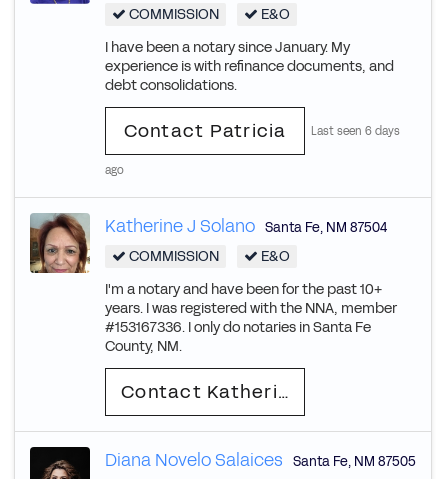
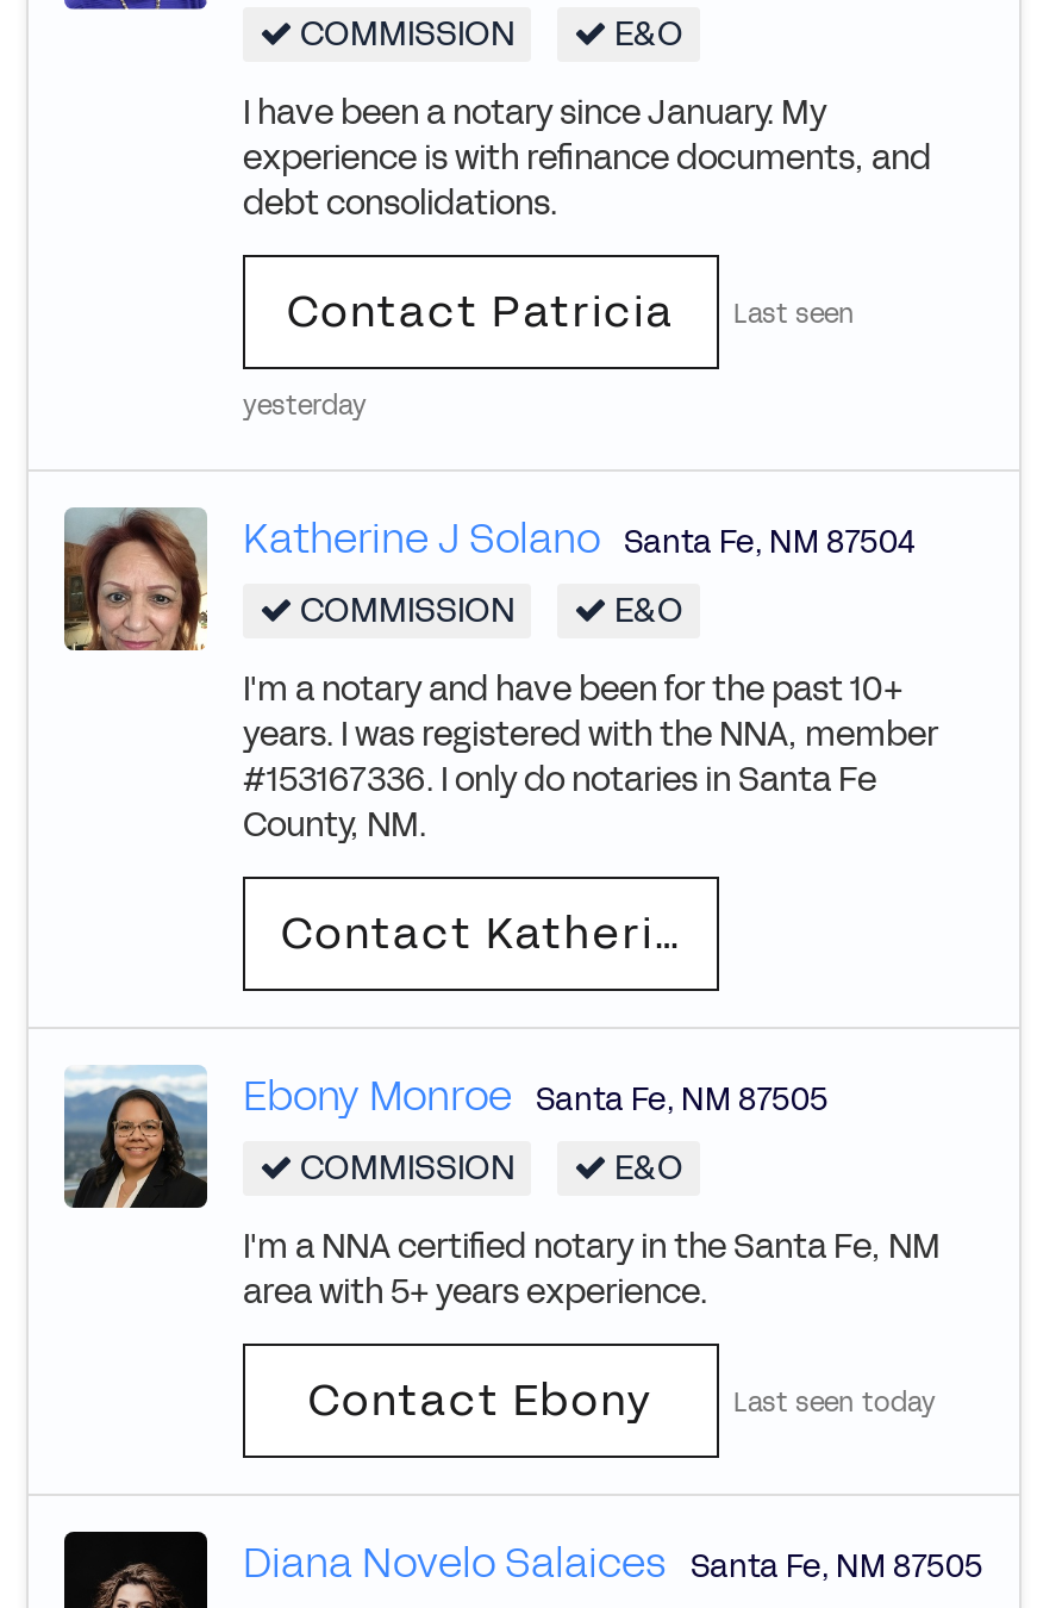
- Last seen 6 days
+ Last seen

- ago
+ yesterday

+ [image]
+ Ebony Monroe Santa Fe, NM 87505
+ COMMISSION
+ E&O
+ I'm a NNA certified notary in the Santa Fe, NM
+ area with 5+ years experience.
+ Contact Ebony
+ Last seen today
